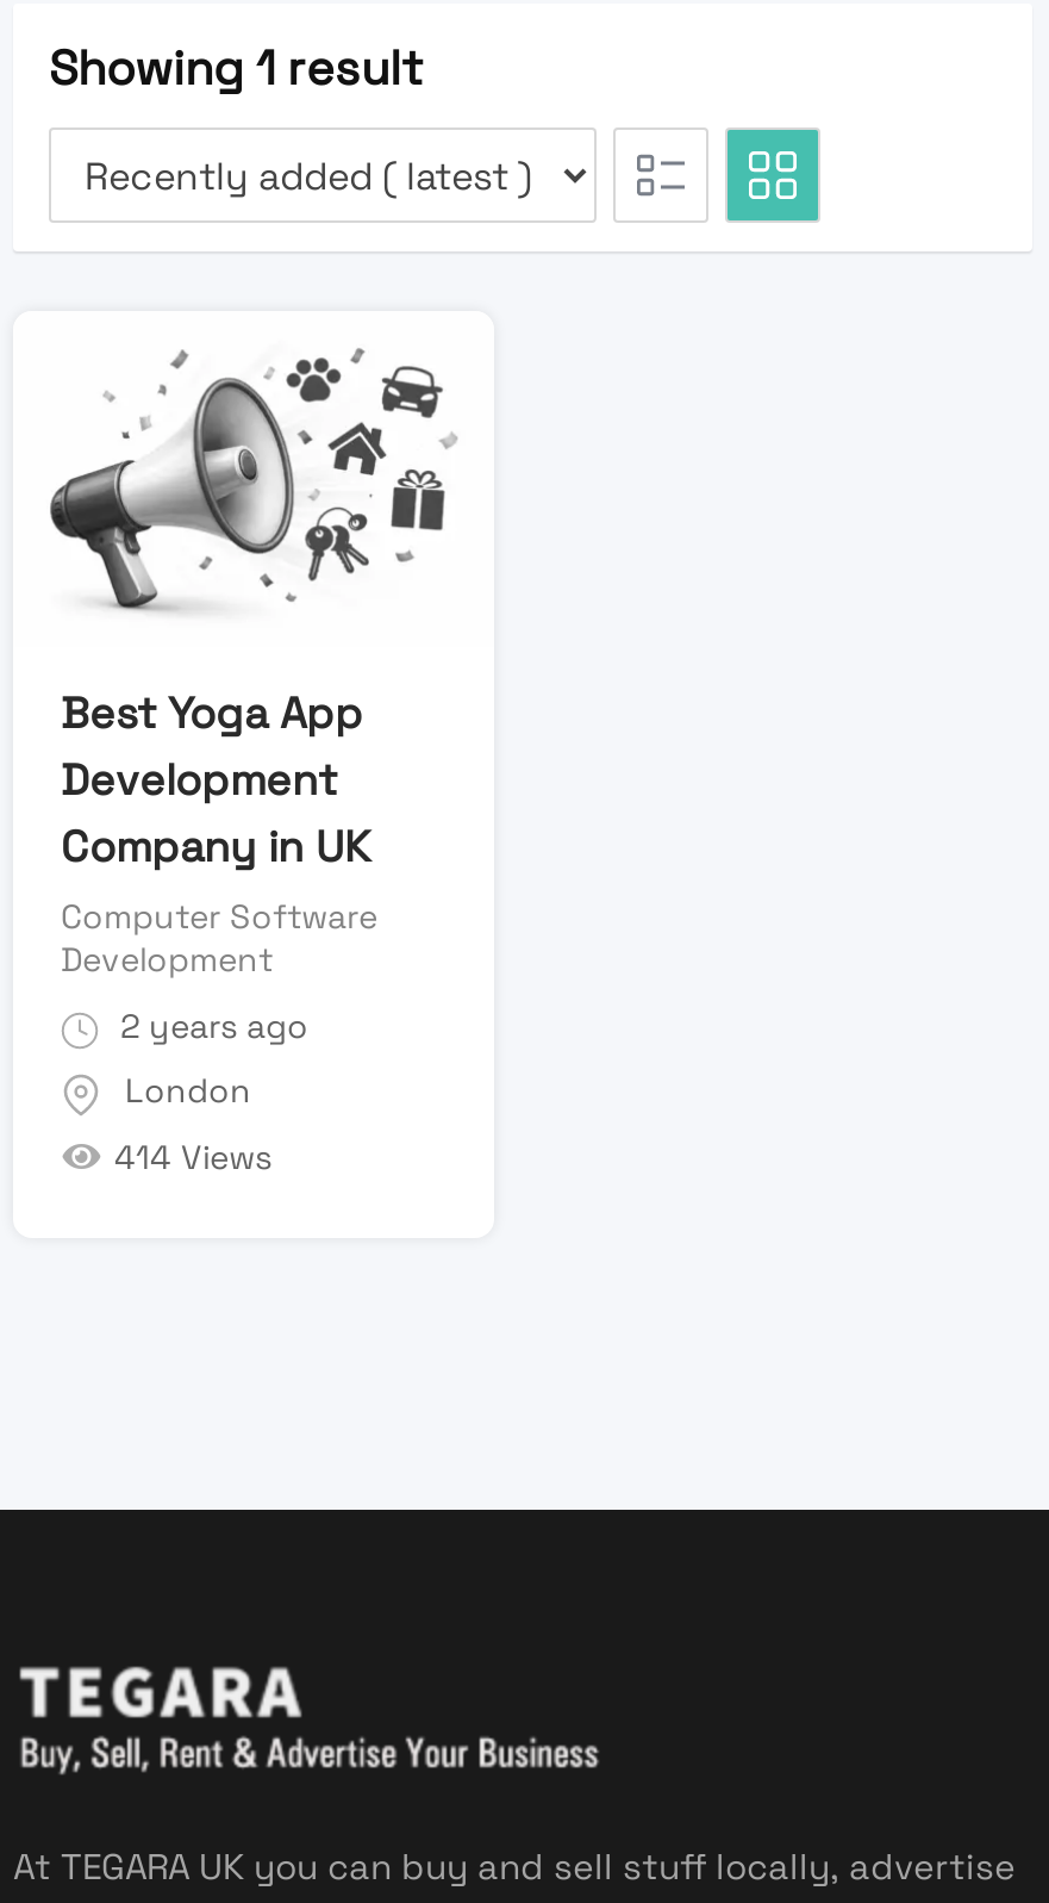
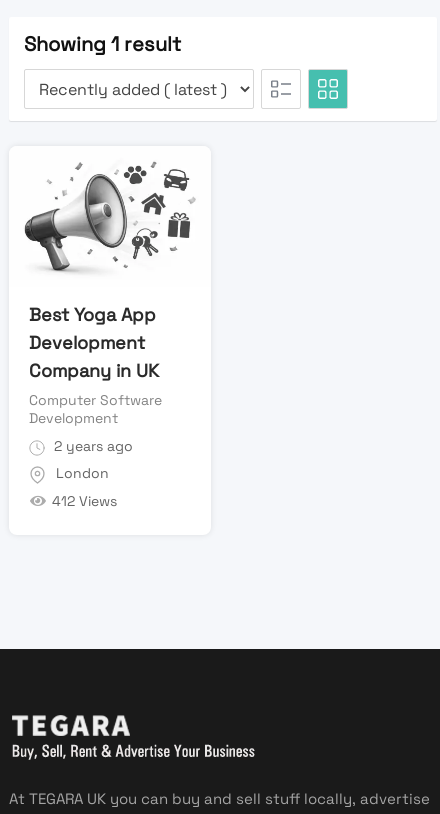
- 414 Views
+ 412 Views
